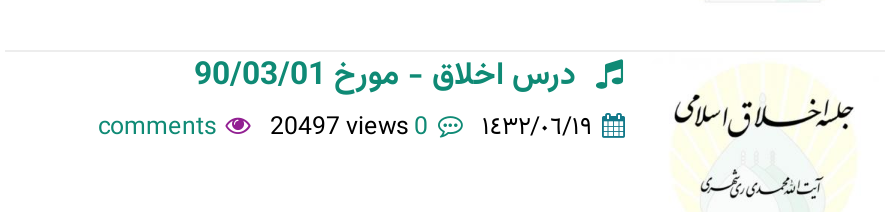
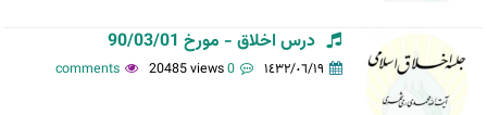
- 20497 views
+ 20485 views
